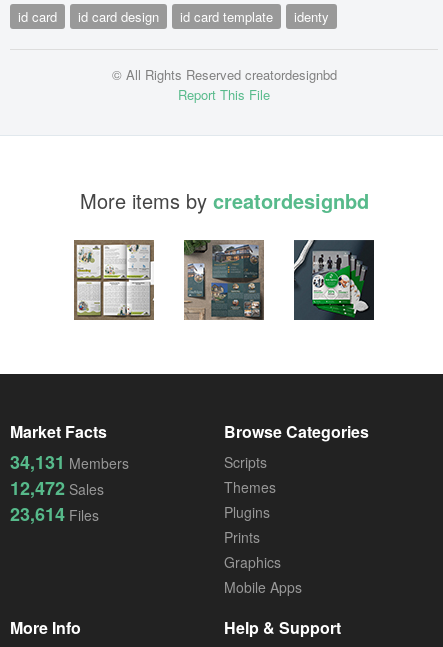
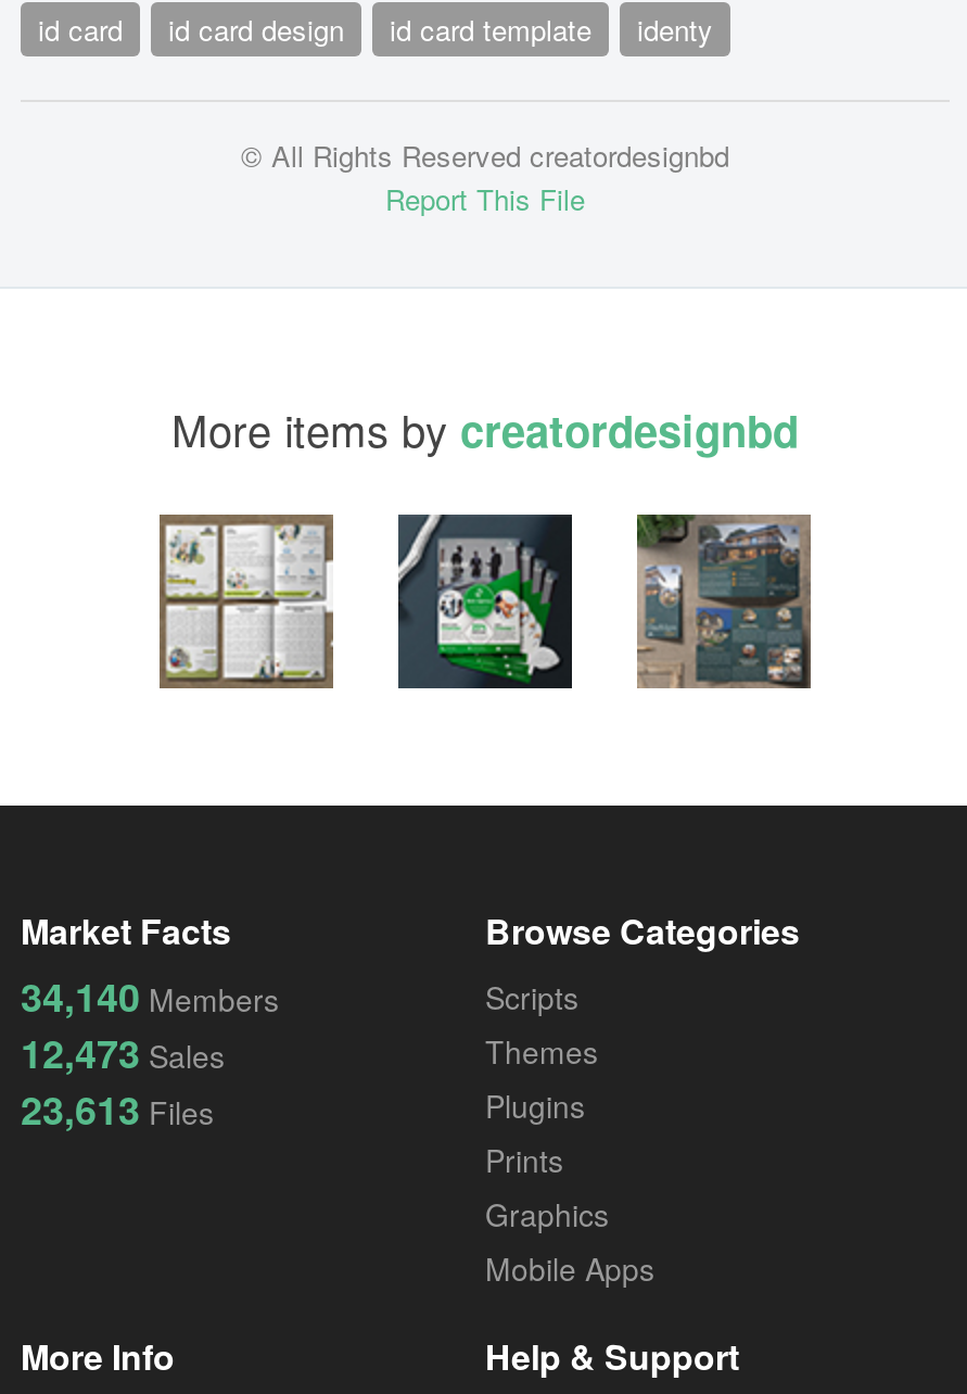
- [image]
+ [image]

- [image]
+ [image]

- 34,131 Members
+ 34,140 Members

- 12,472 Sales
+ 12,473 Sales

- 23,614 Files
+ 23,613 Files
